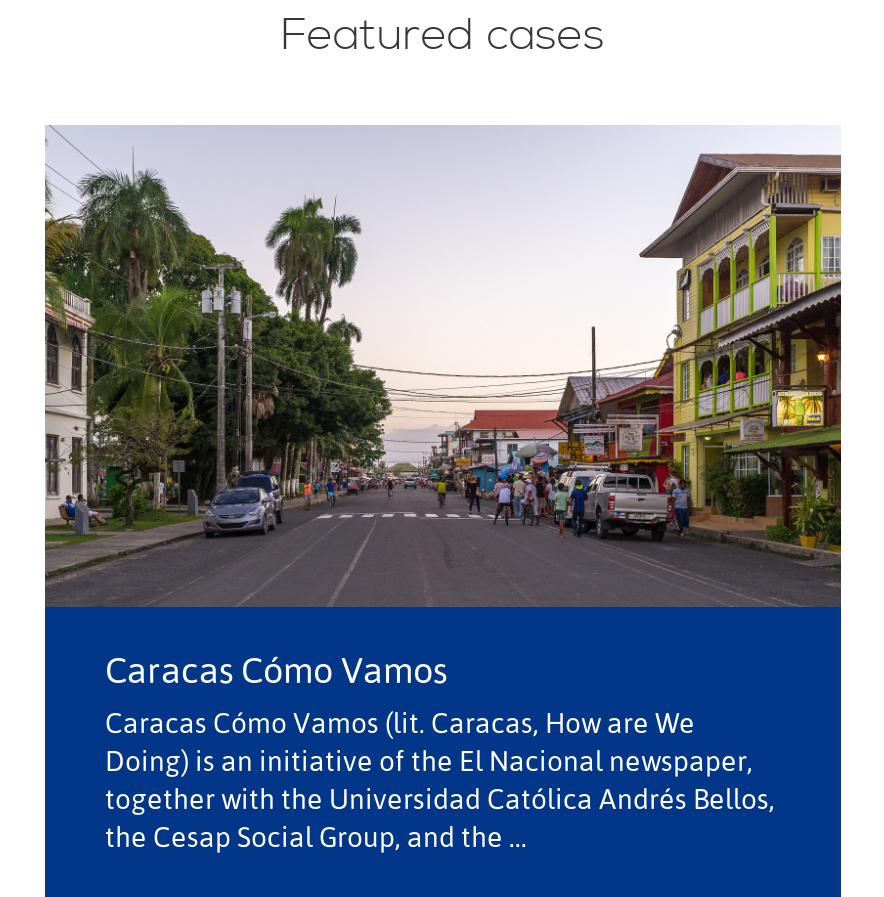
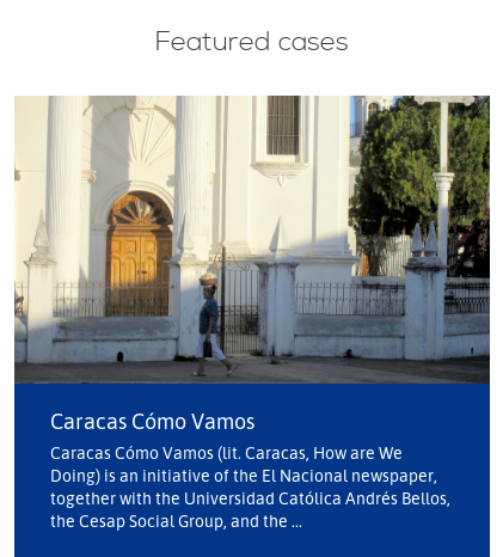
- [image]
+ [image]
